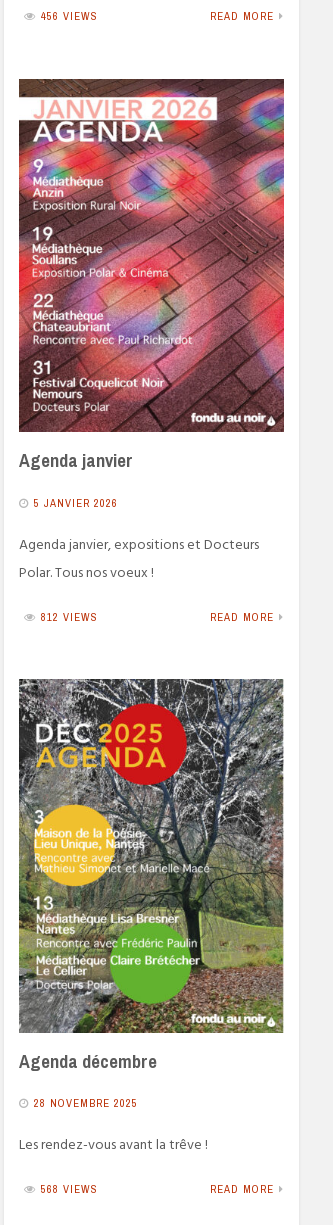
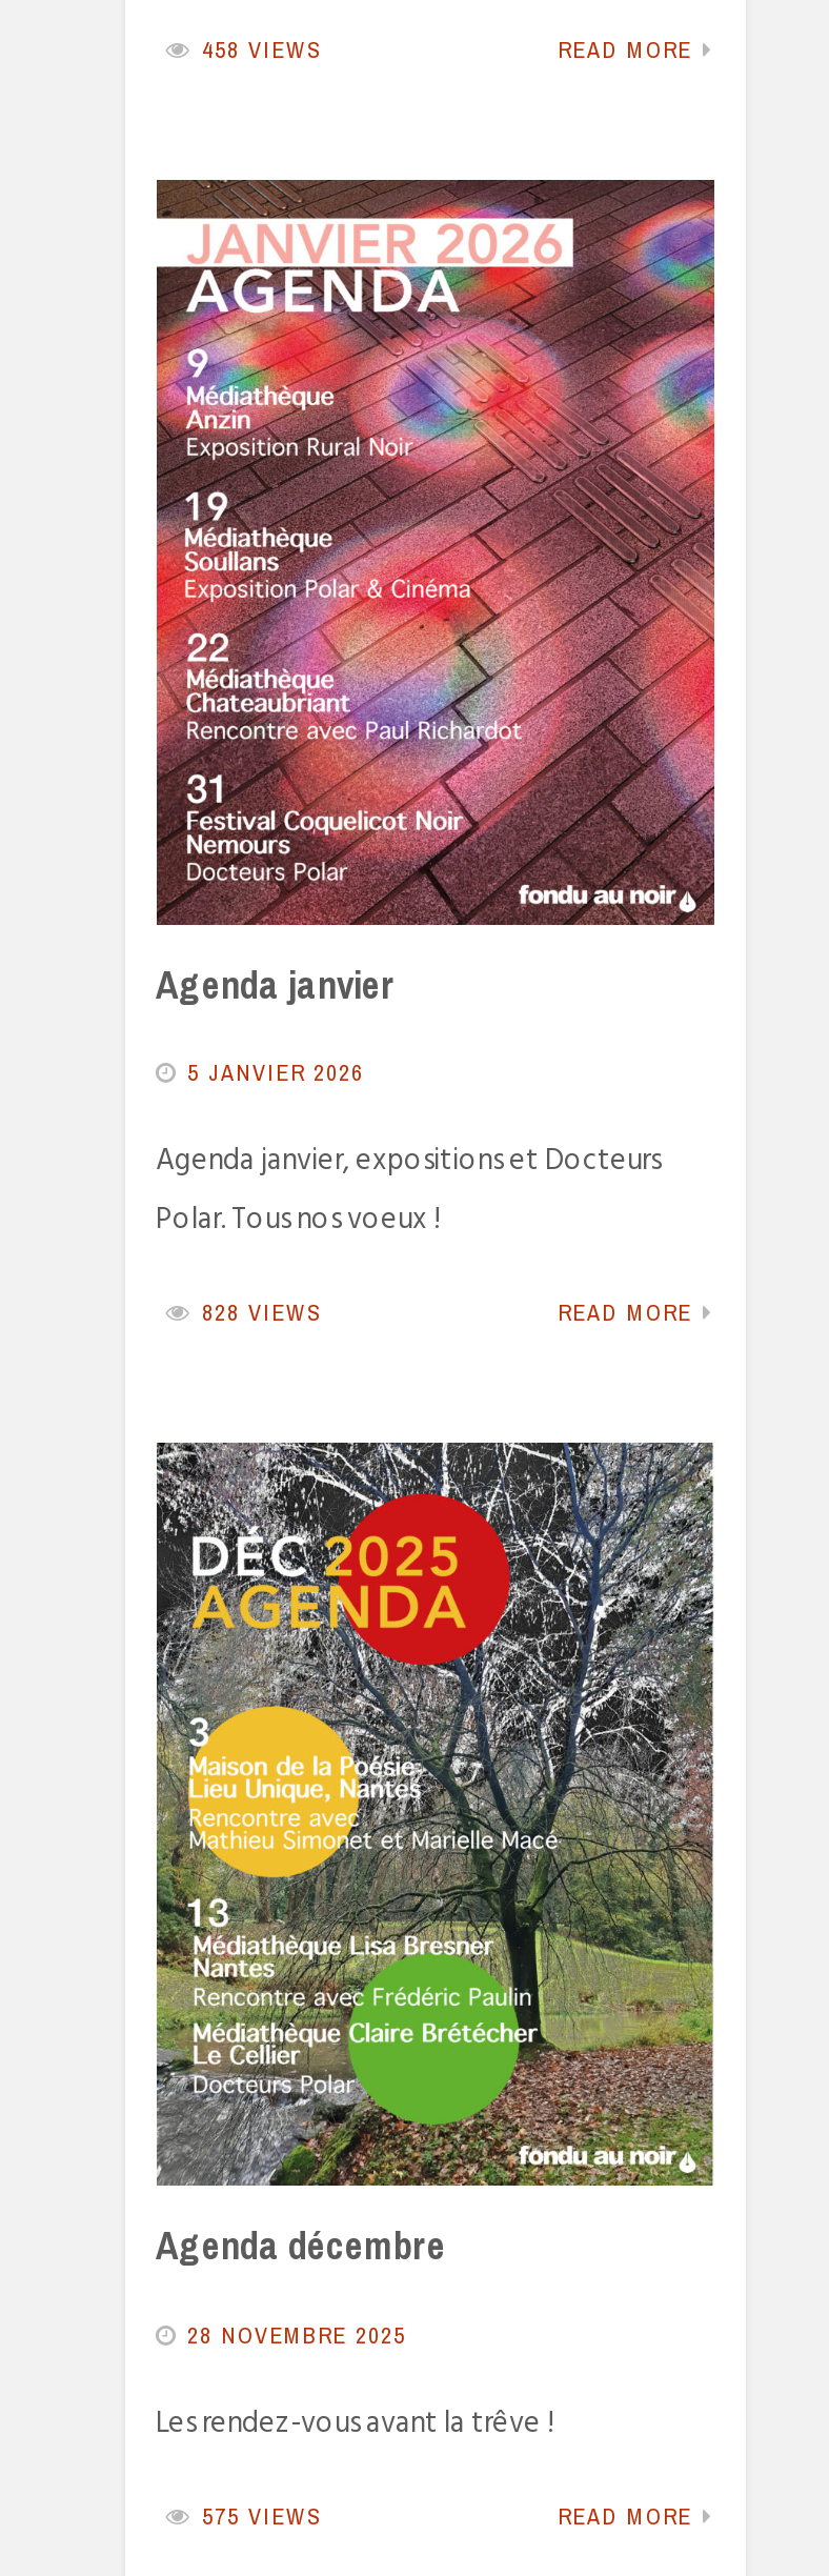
- 456 VIEWS
+ 458 VIEWS

- 812 VIEWS
+ 828 VIEWS

- 568 VIEWS
+ 575 VIEWS
